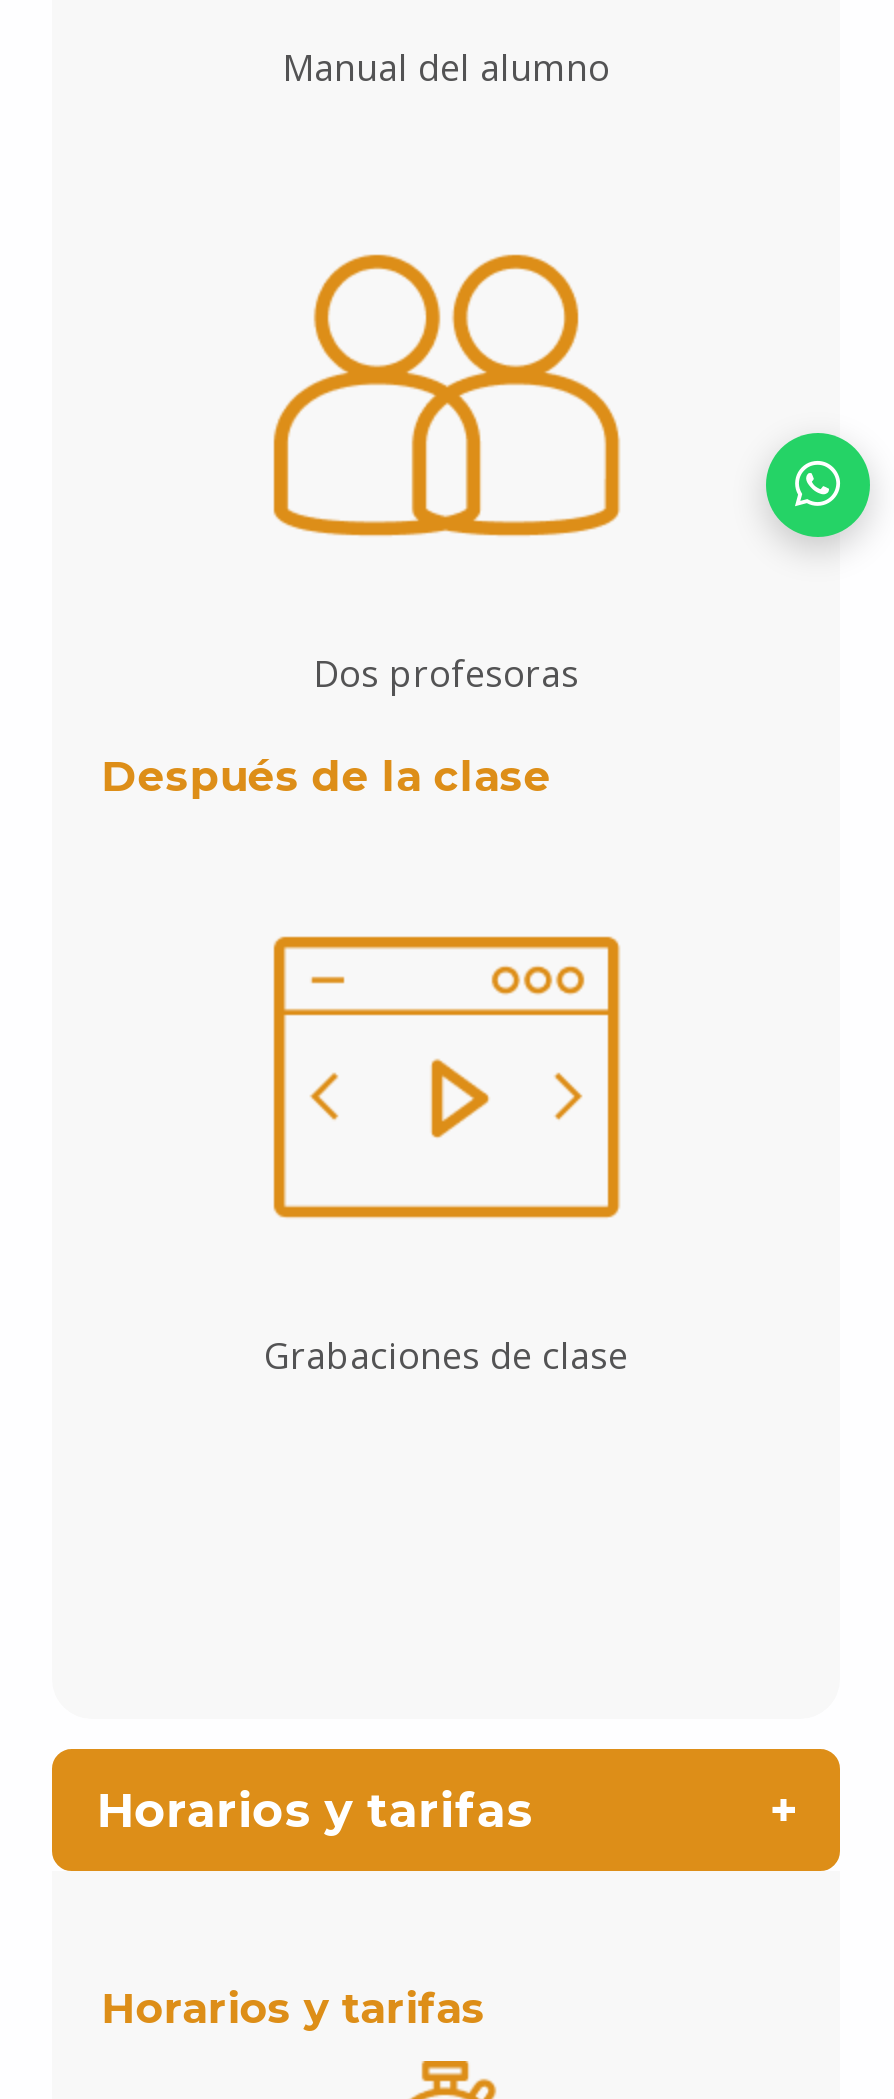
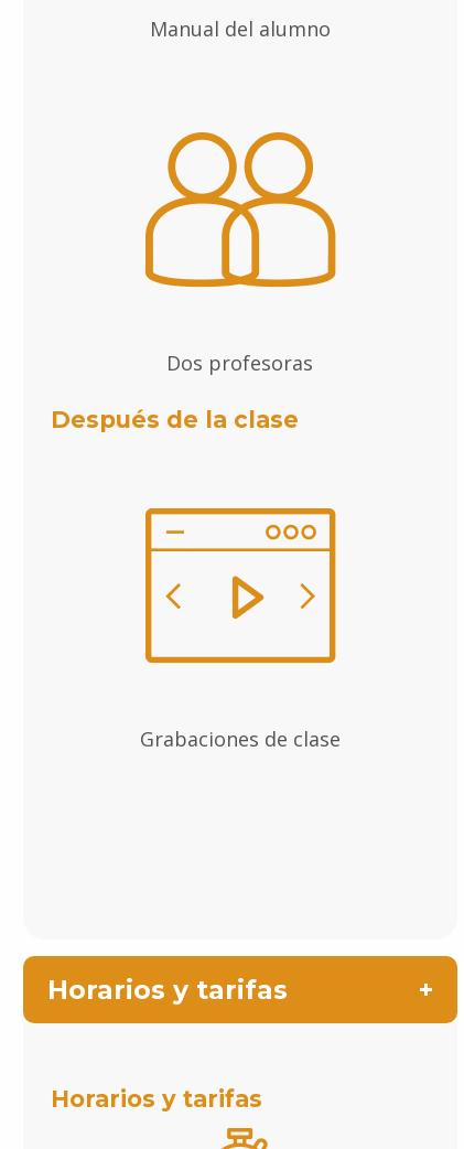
- [image]
